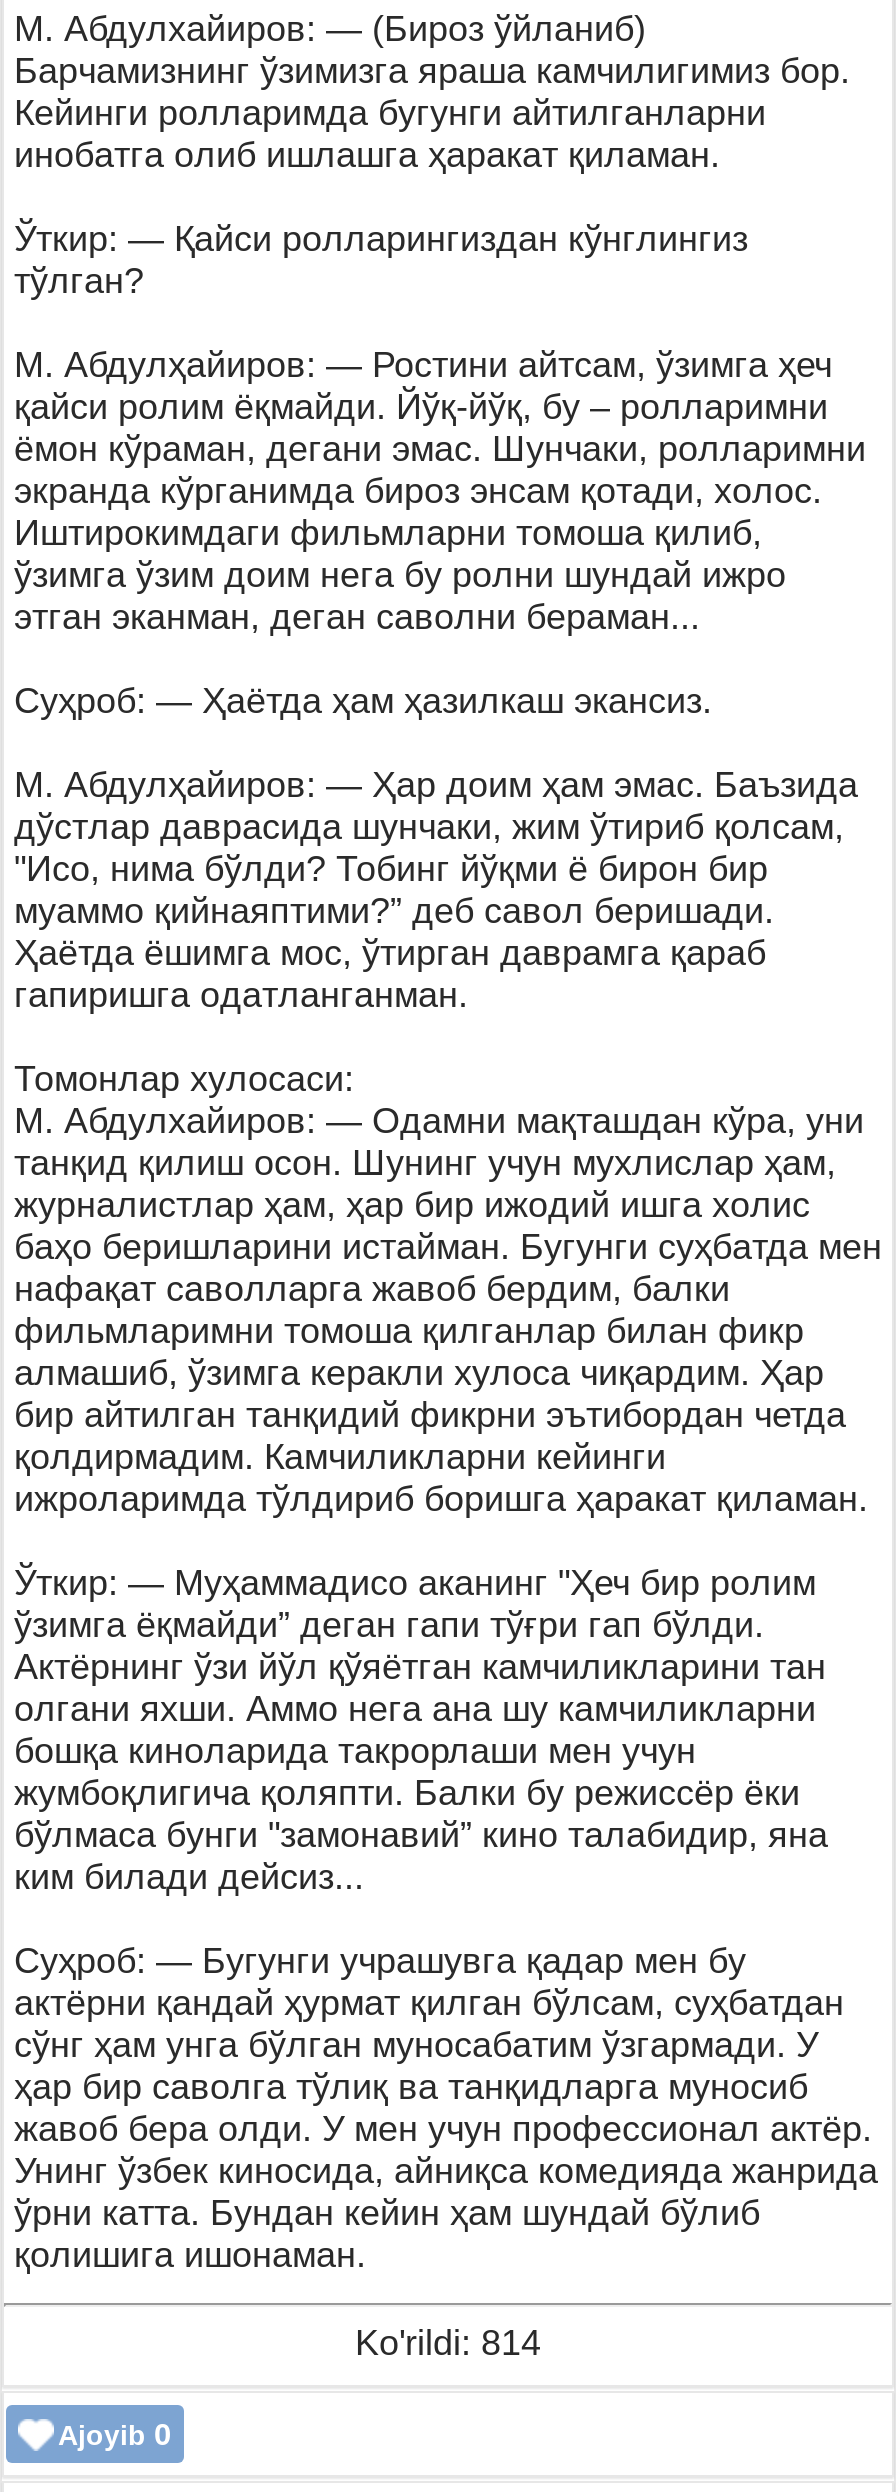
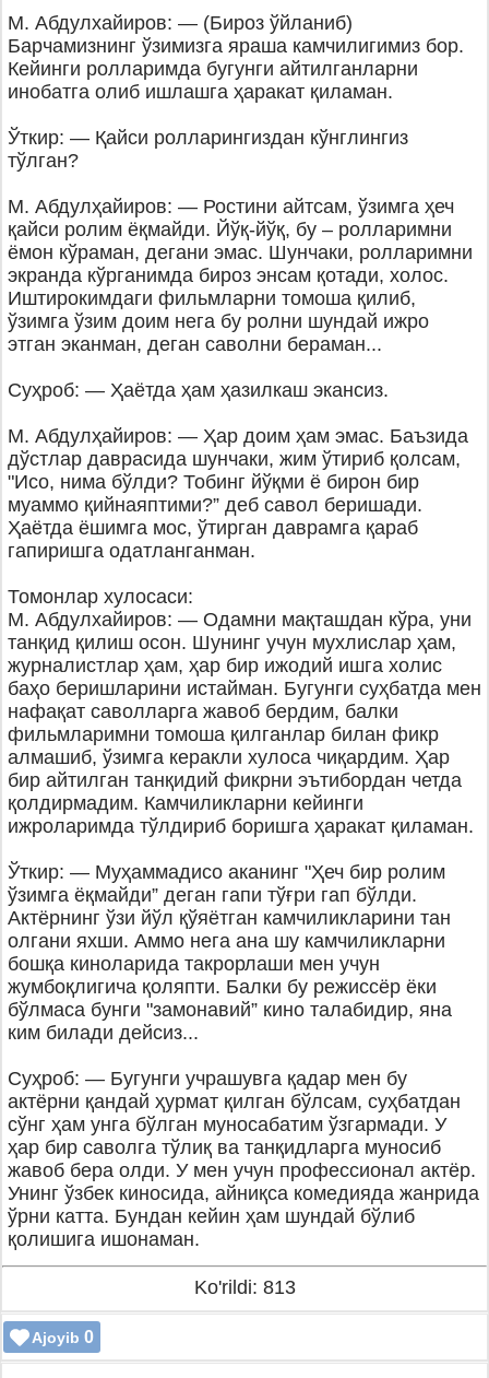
- Ko'rildi: 814
+ Ko'rildi: 813
